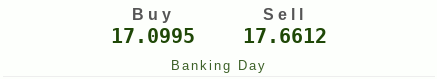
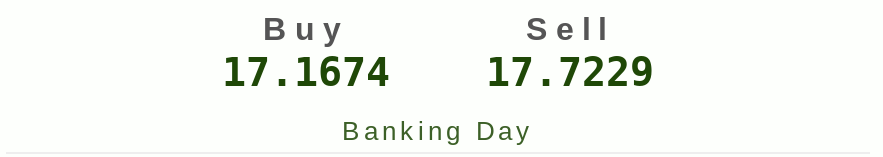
- 17.0995
+ 17.1674

- 17.6612
+ 17.7229
